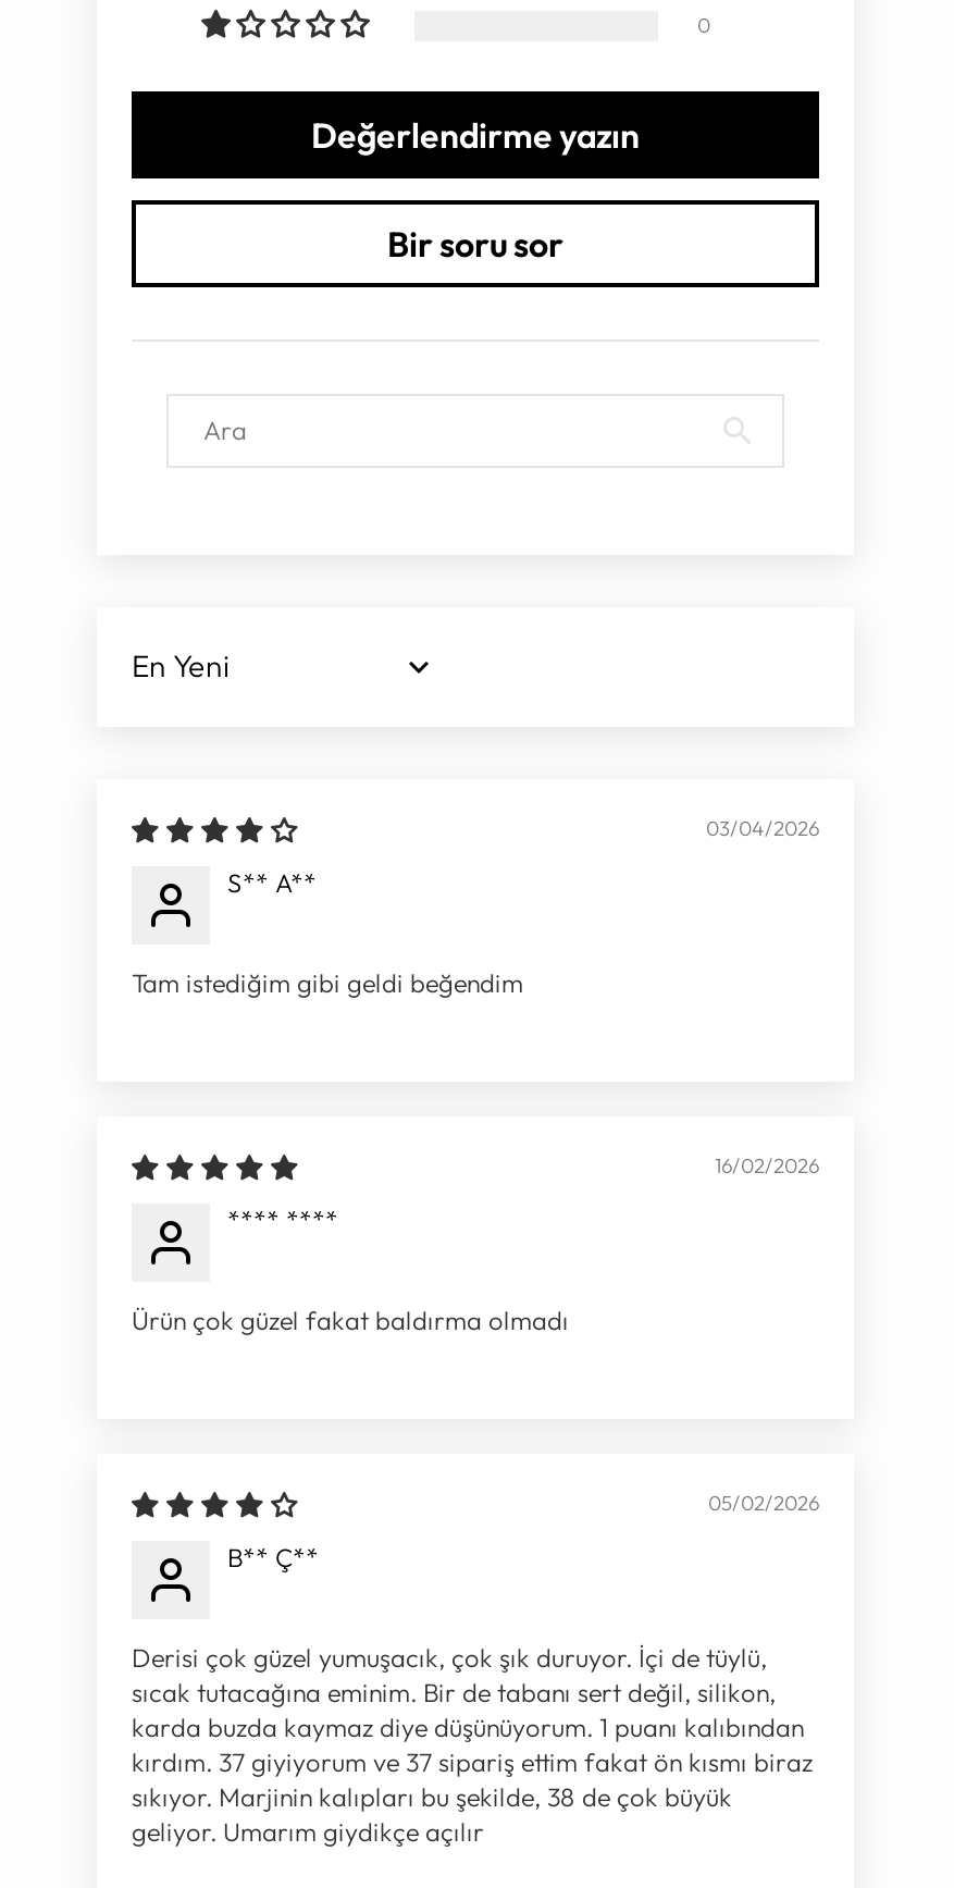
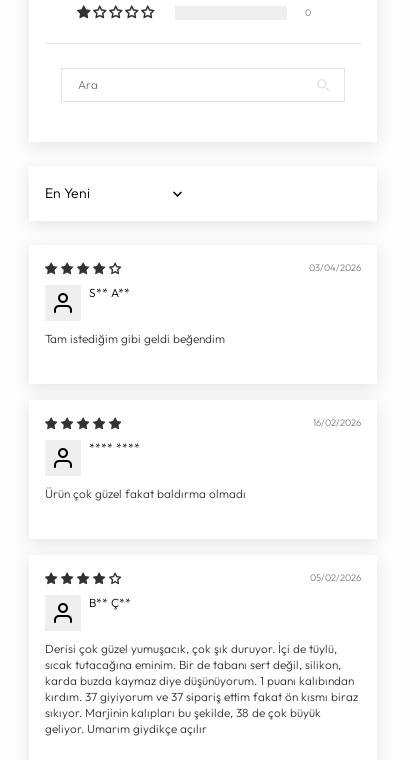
- Değerlendirme yazın
- Bir soru sor
